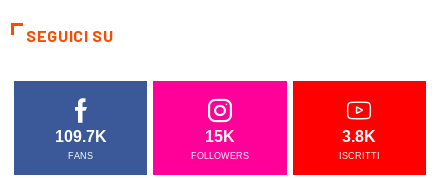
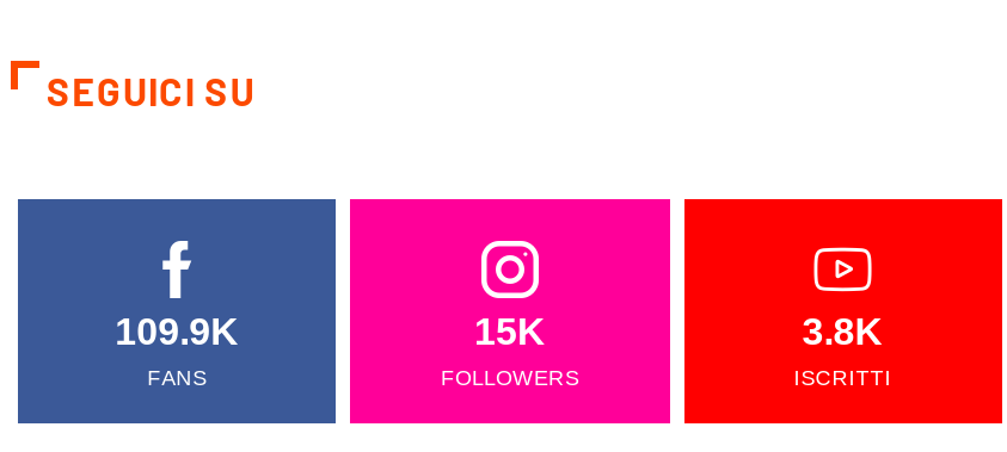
- 109.7K
+ 109.9K
